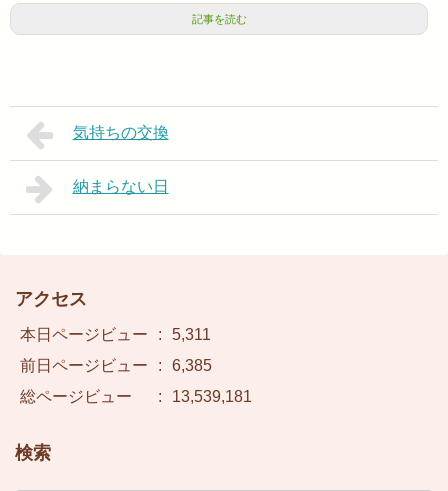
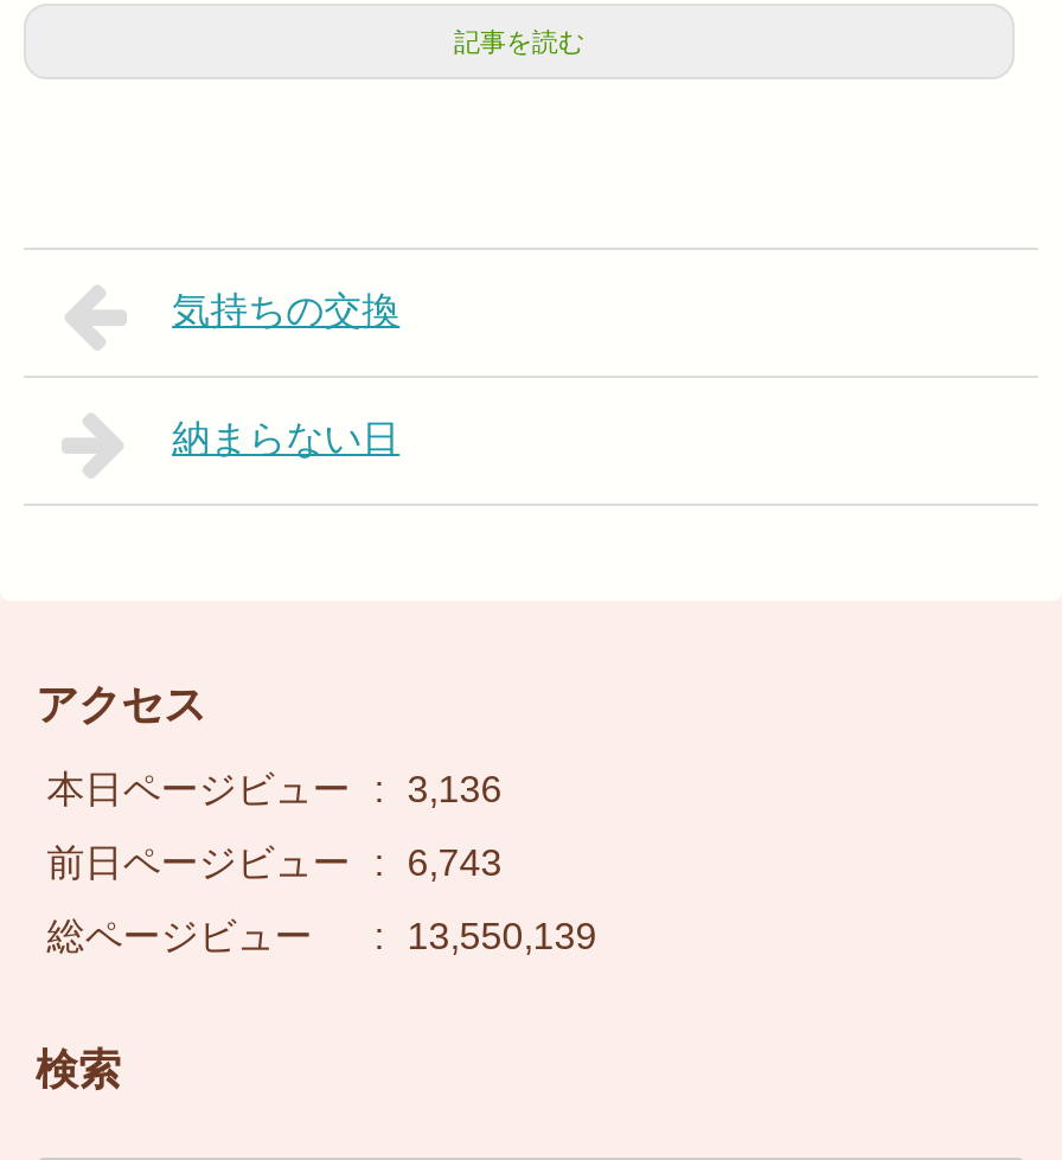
- 本日ページビュー : 5,311
+ 本日ページビュー : 3,136

- 前日ページビュー : 6,385
+ 前日ページビュー : 6,743

- 総ページビュー : 13,539,181
+ 総ページビュー : 13,550,139
